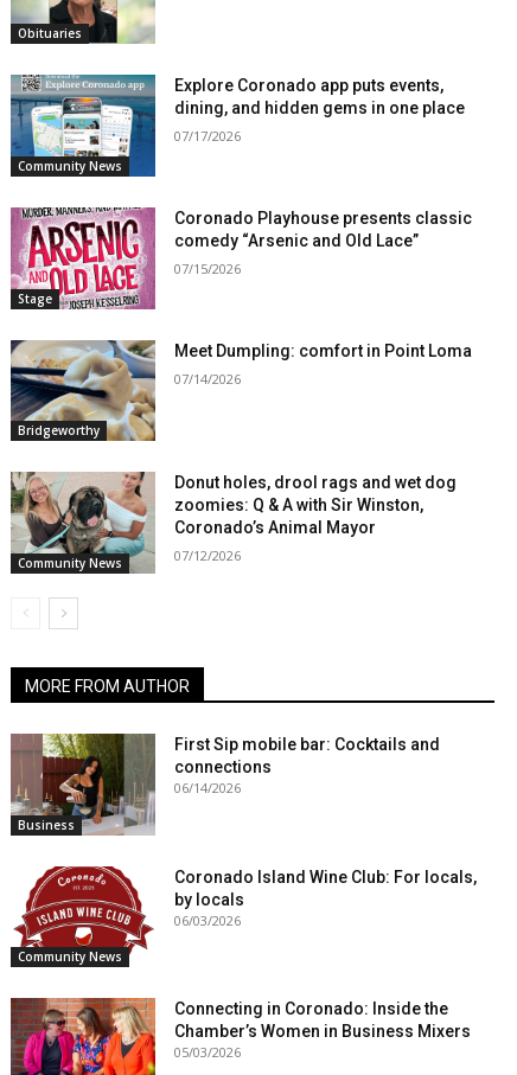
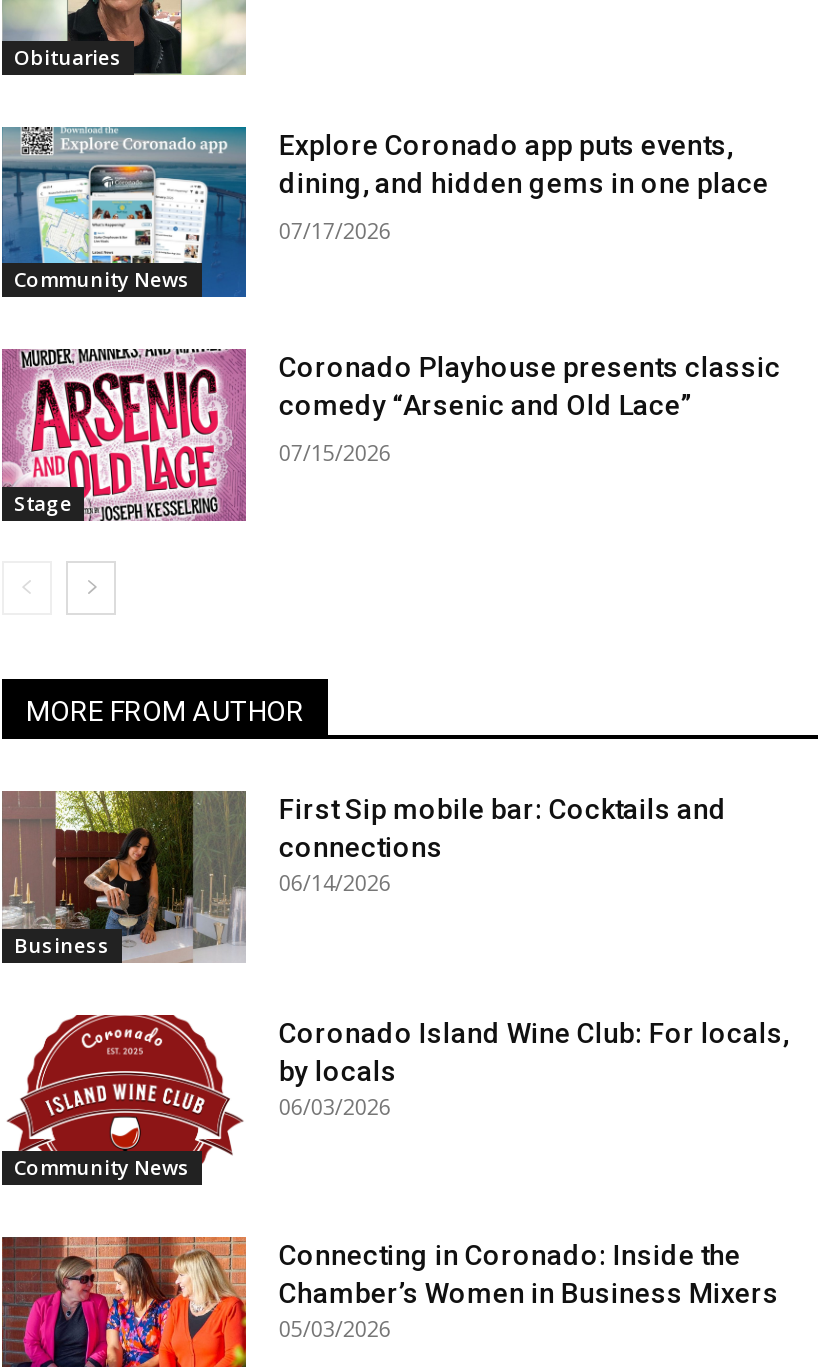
- [image]
- Bridgeworthy

- Meet Dumpling: comfort in Point Loma
- 07/14/2026

- [image]
- Community News

- Donut holes, drool rags and wet dog
- zoomies: Q & A with Sir Winston,
- Coronado’s Animal Mayor
- 07/12/2026
